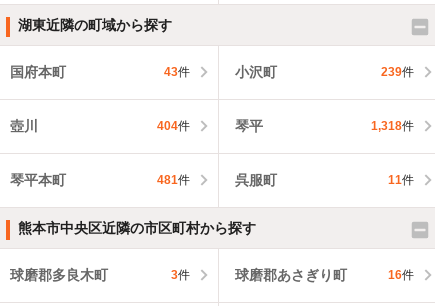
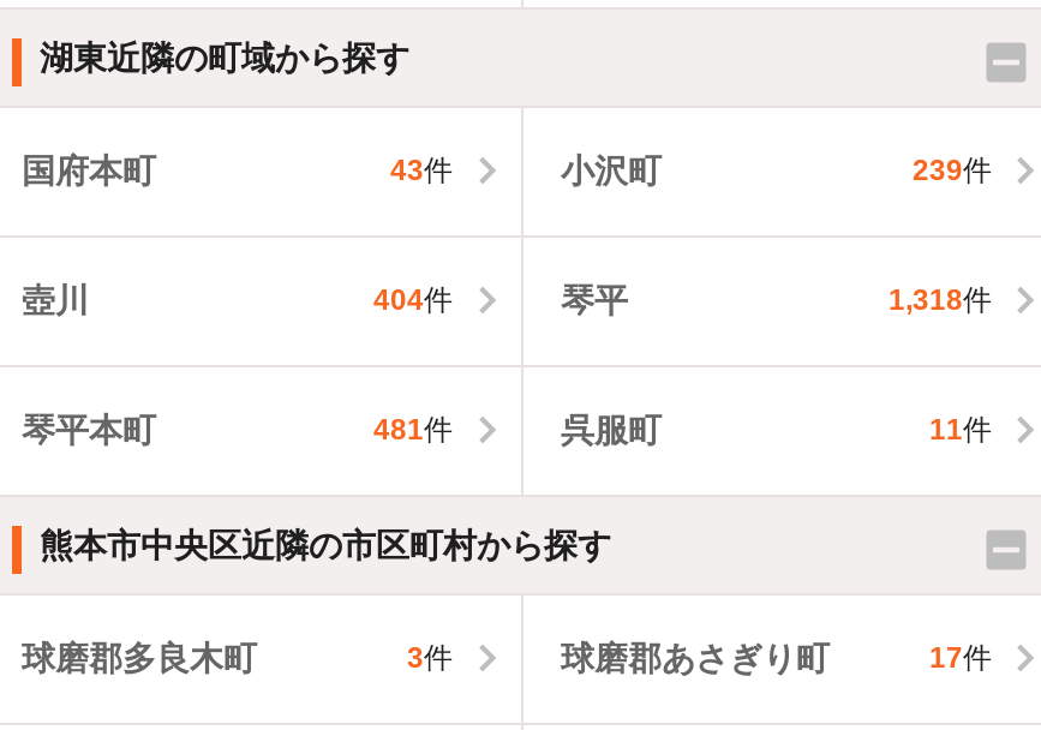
- 16件
+ 17件
